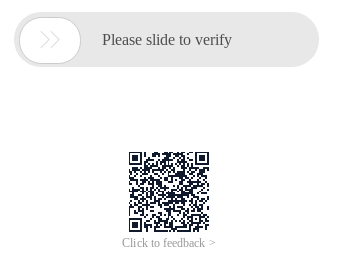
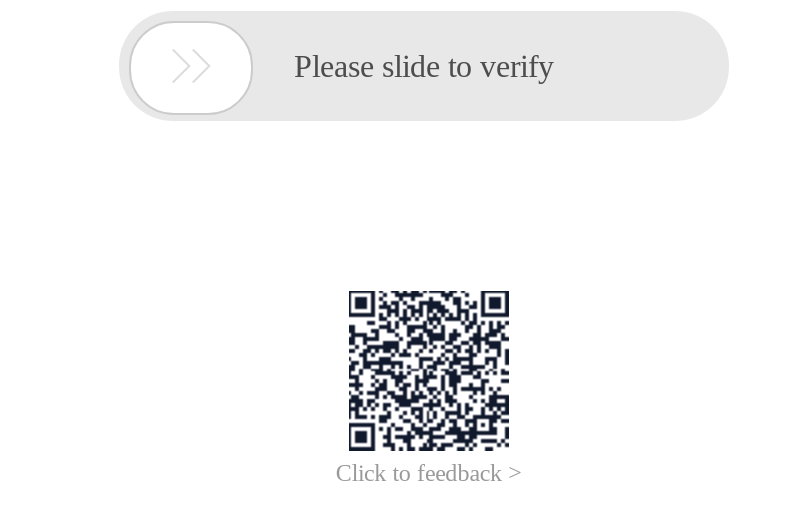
- [image]
+ [image]
